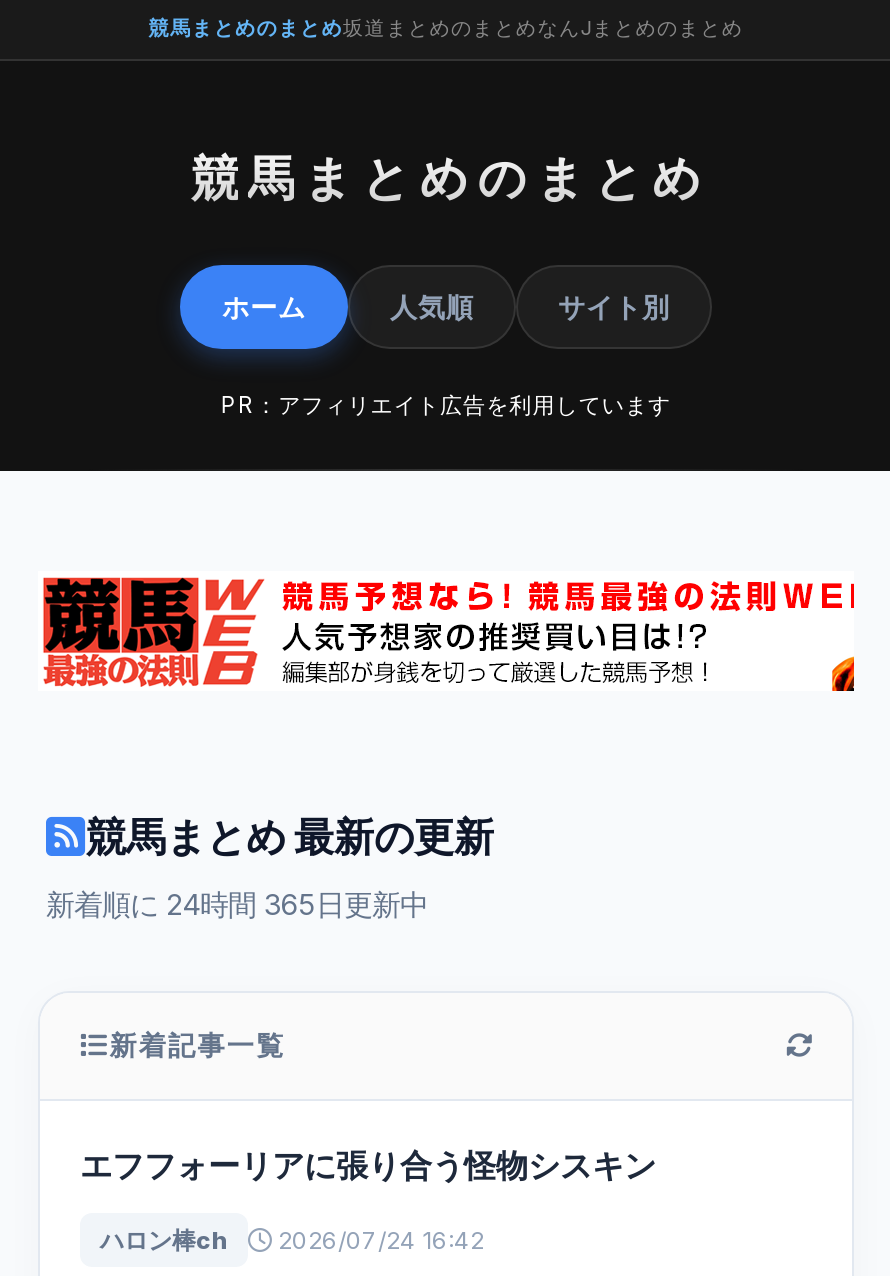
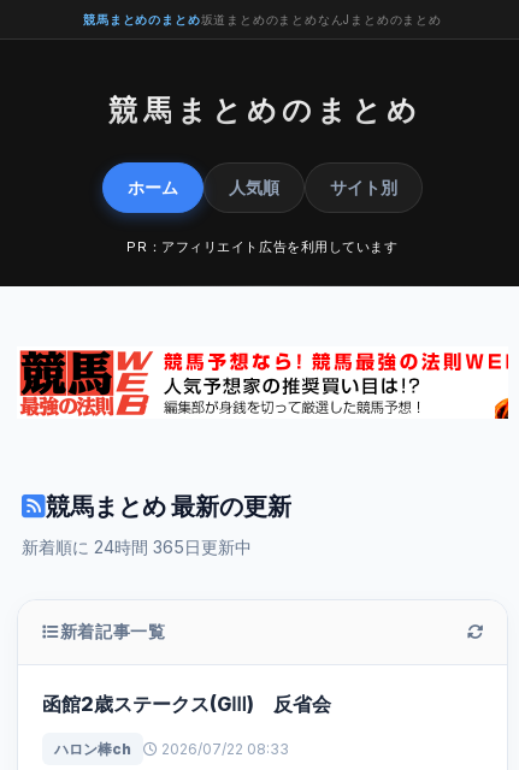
- エフフォーリアに張り合う怪物シスキン
+ 函館2歳ステークス(GⅢ) 反省会

- ハロン棒ch 2026/07/24 16:42
+ ハロン棒ch 2026/07/22 08:33
